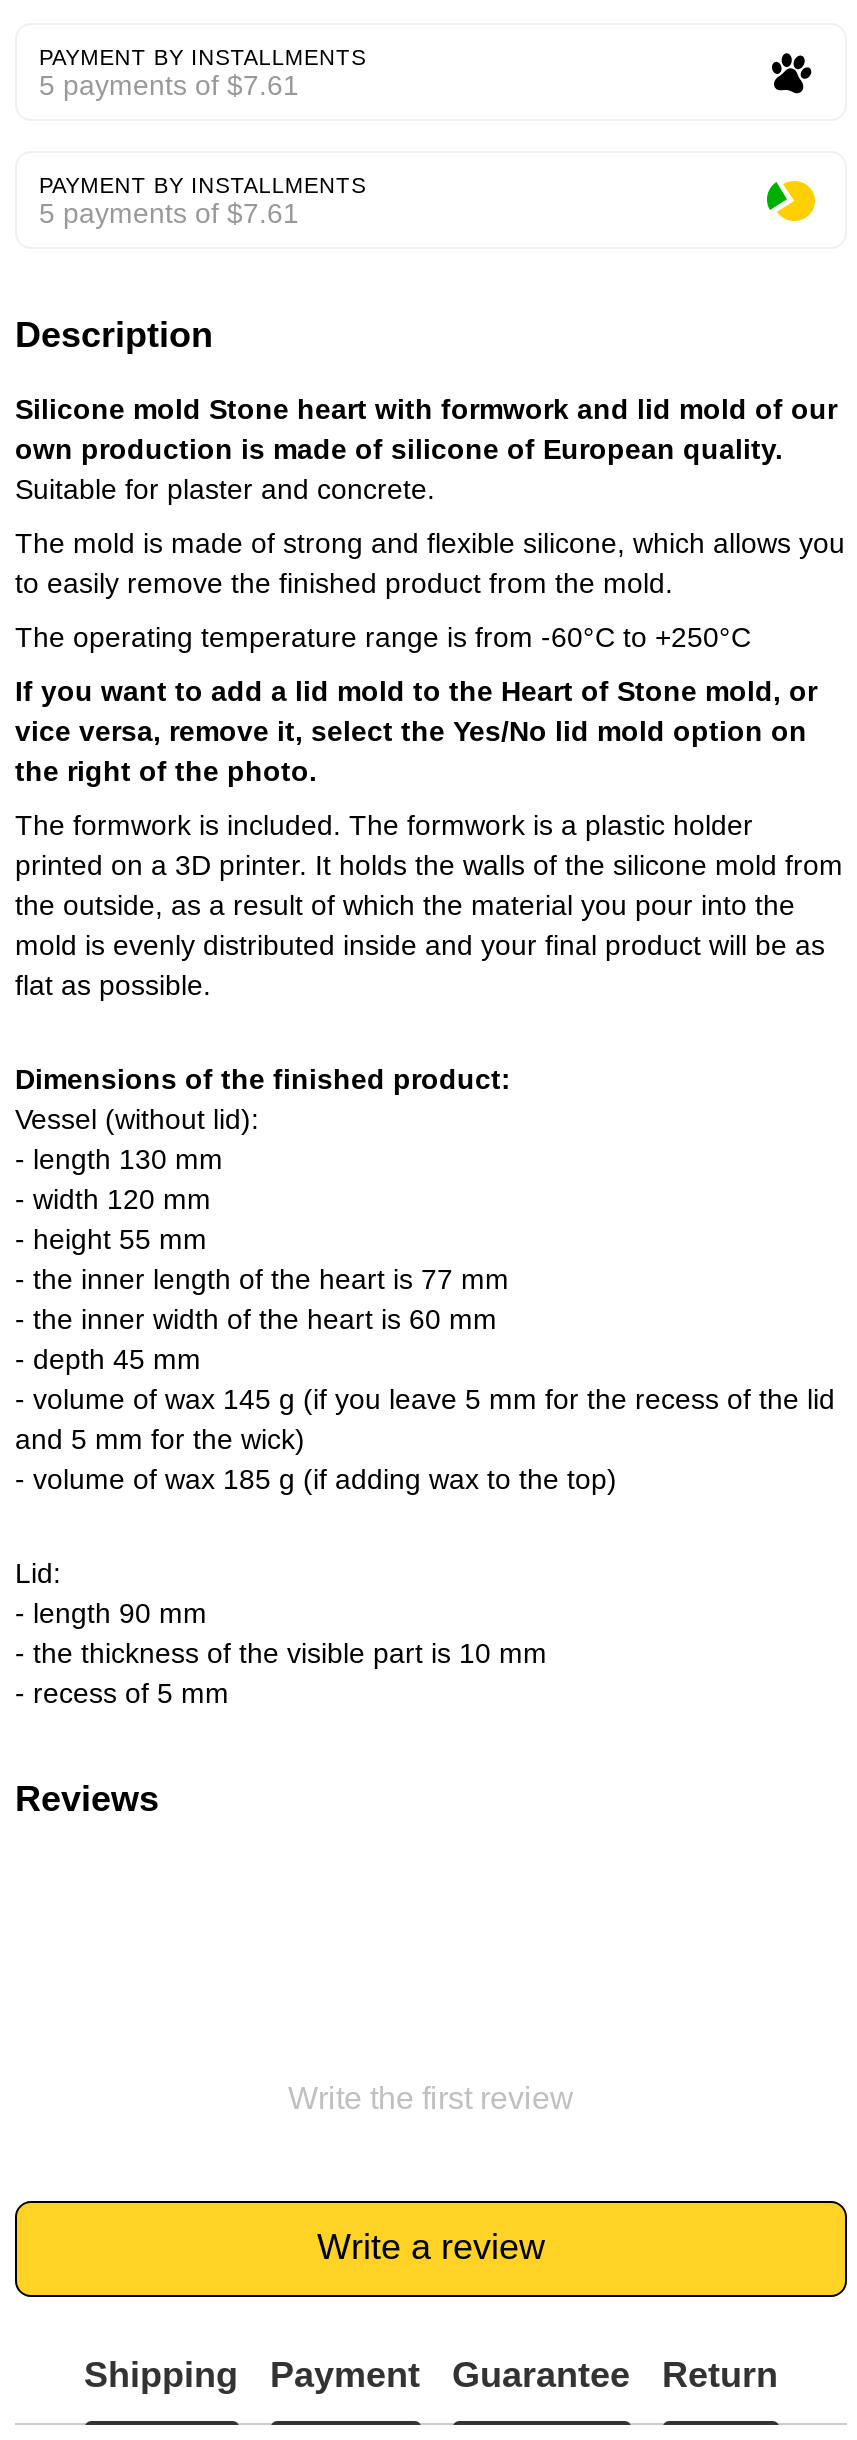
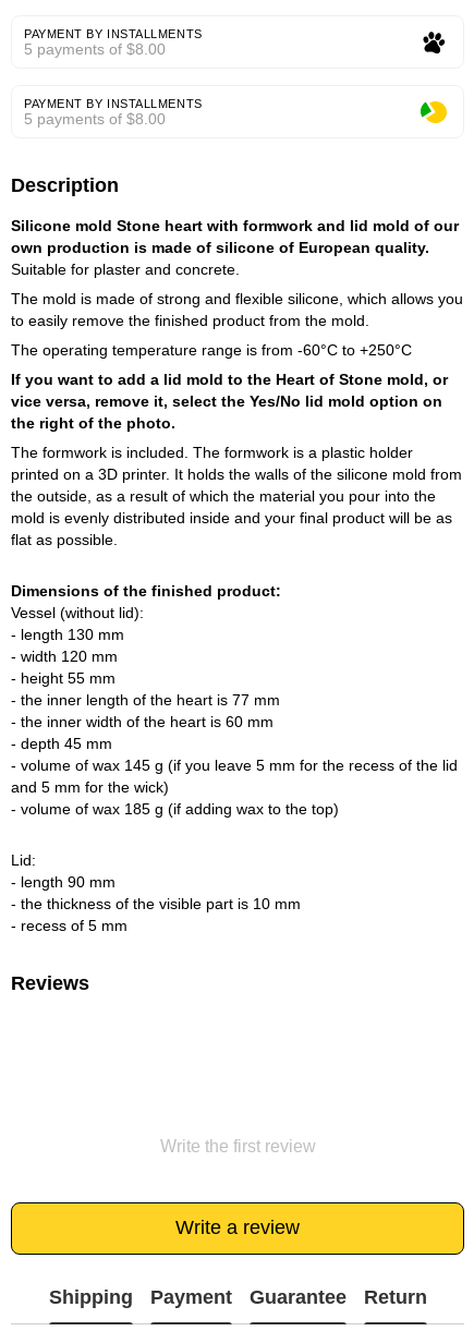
- 5 payments of $7.61
+ 5 payments of $8.00

- 5 payments of $7.61
+ 5 payments of $8.00
